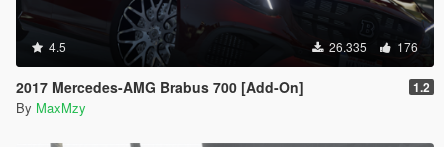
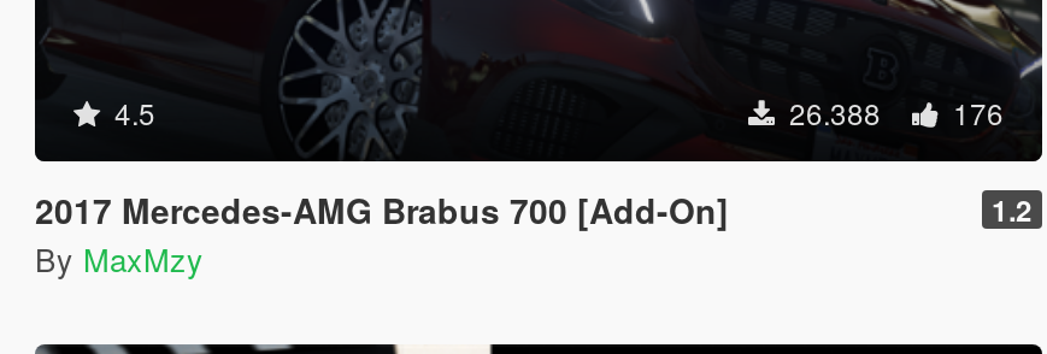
- 26.335 176
+ 26.388 176
